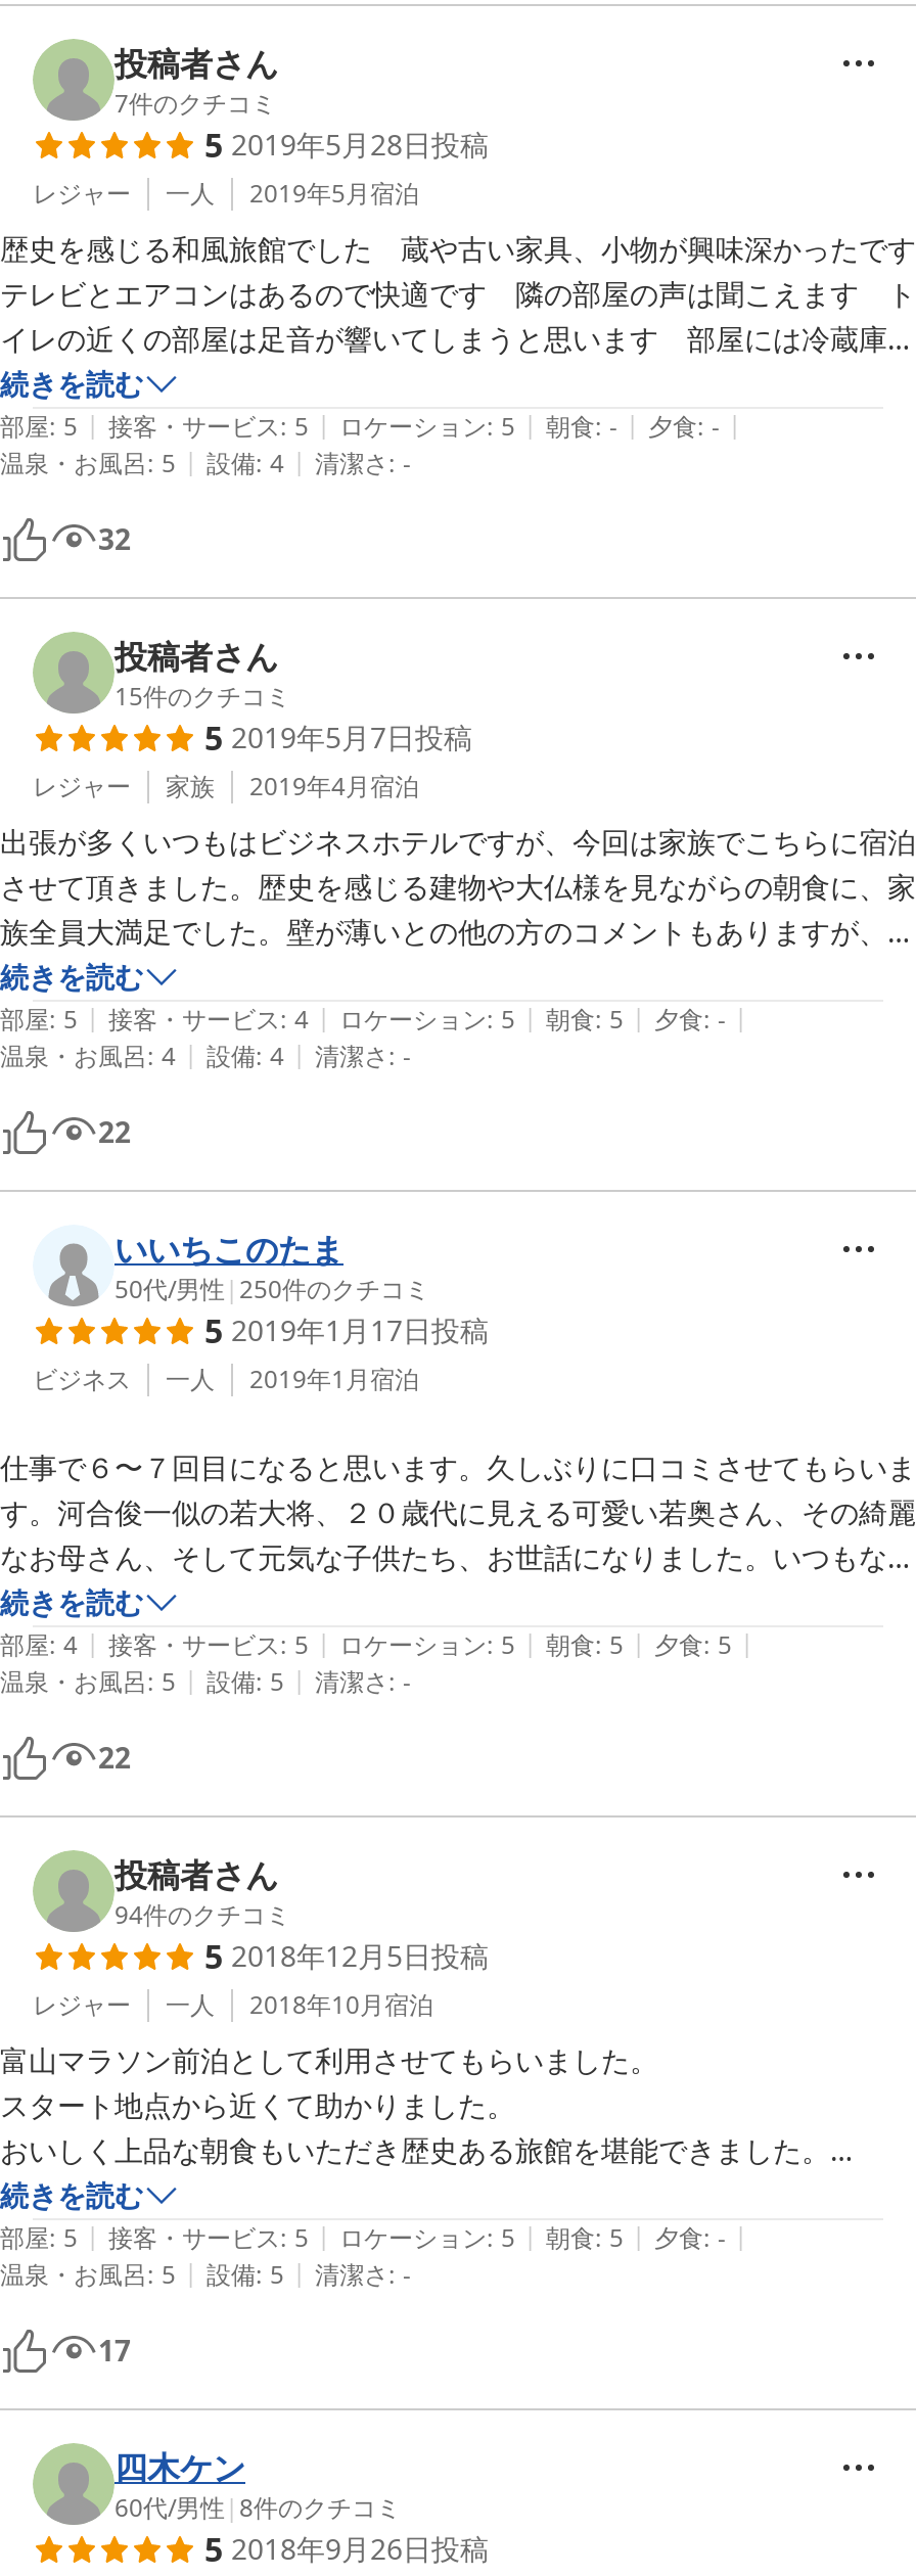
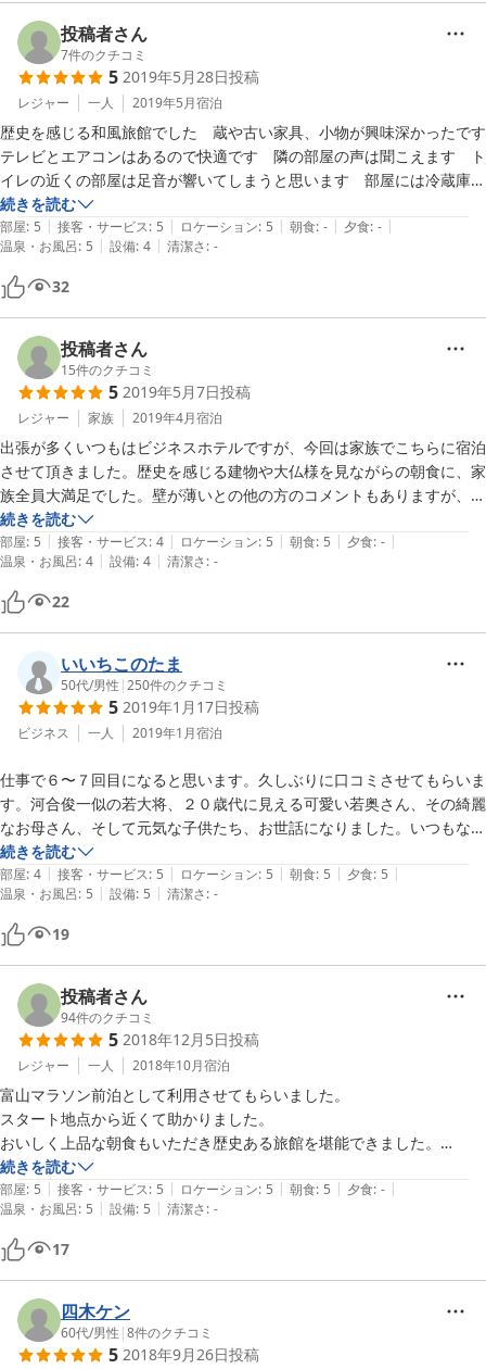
- 22
+ 19
